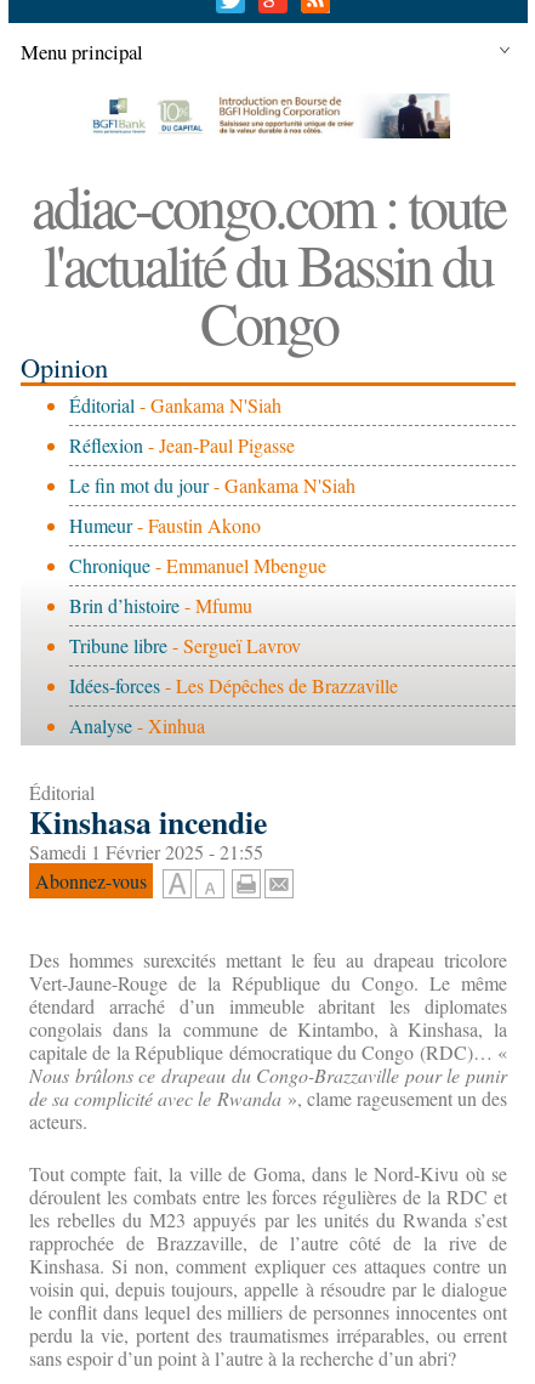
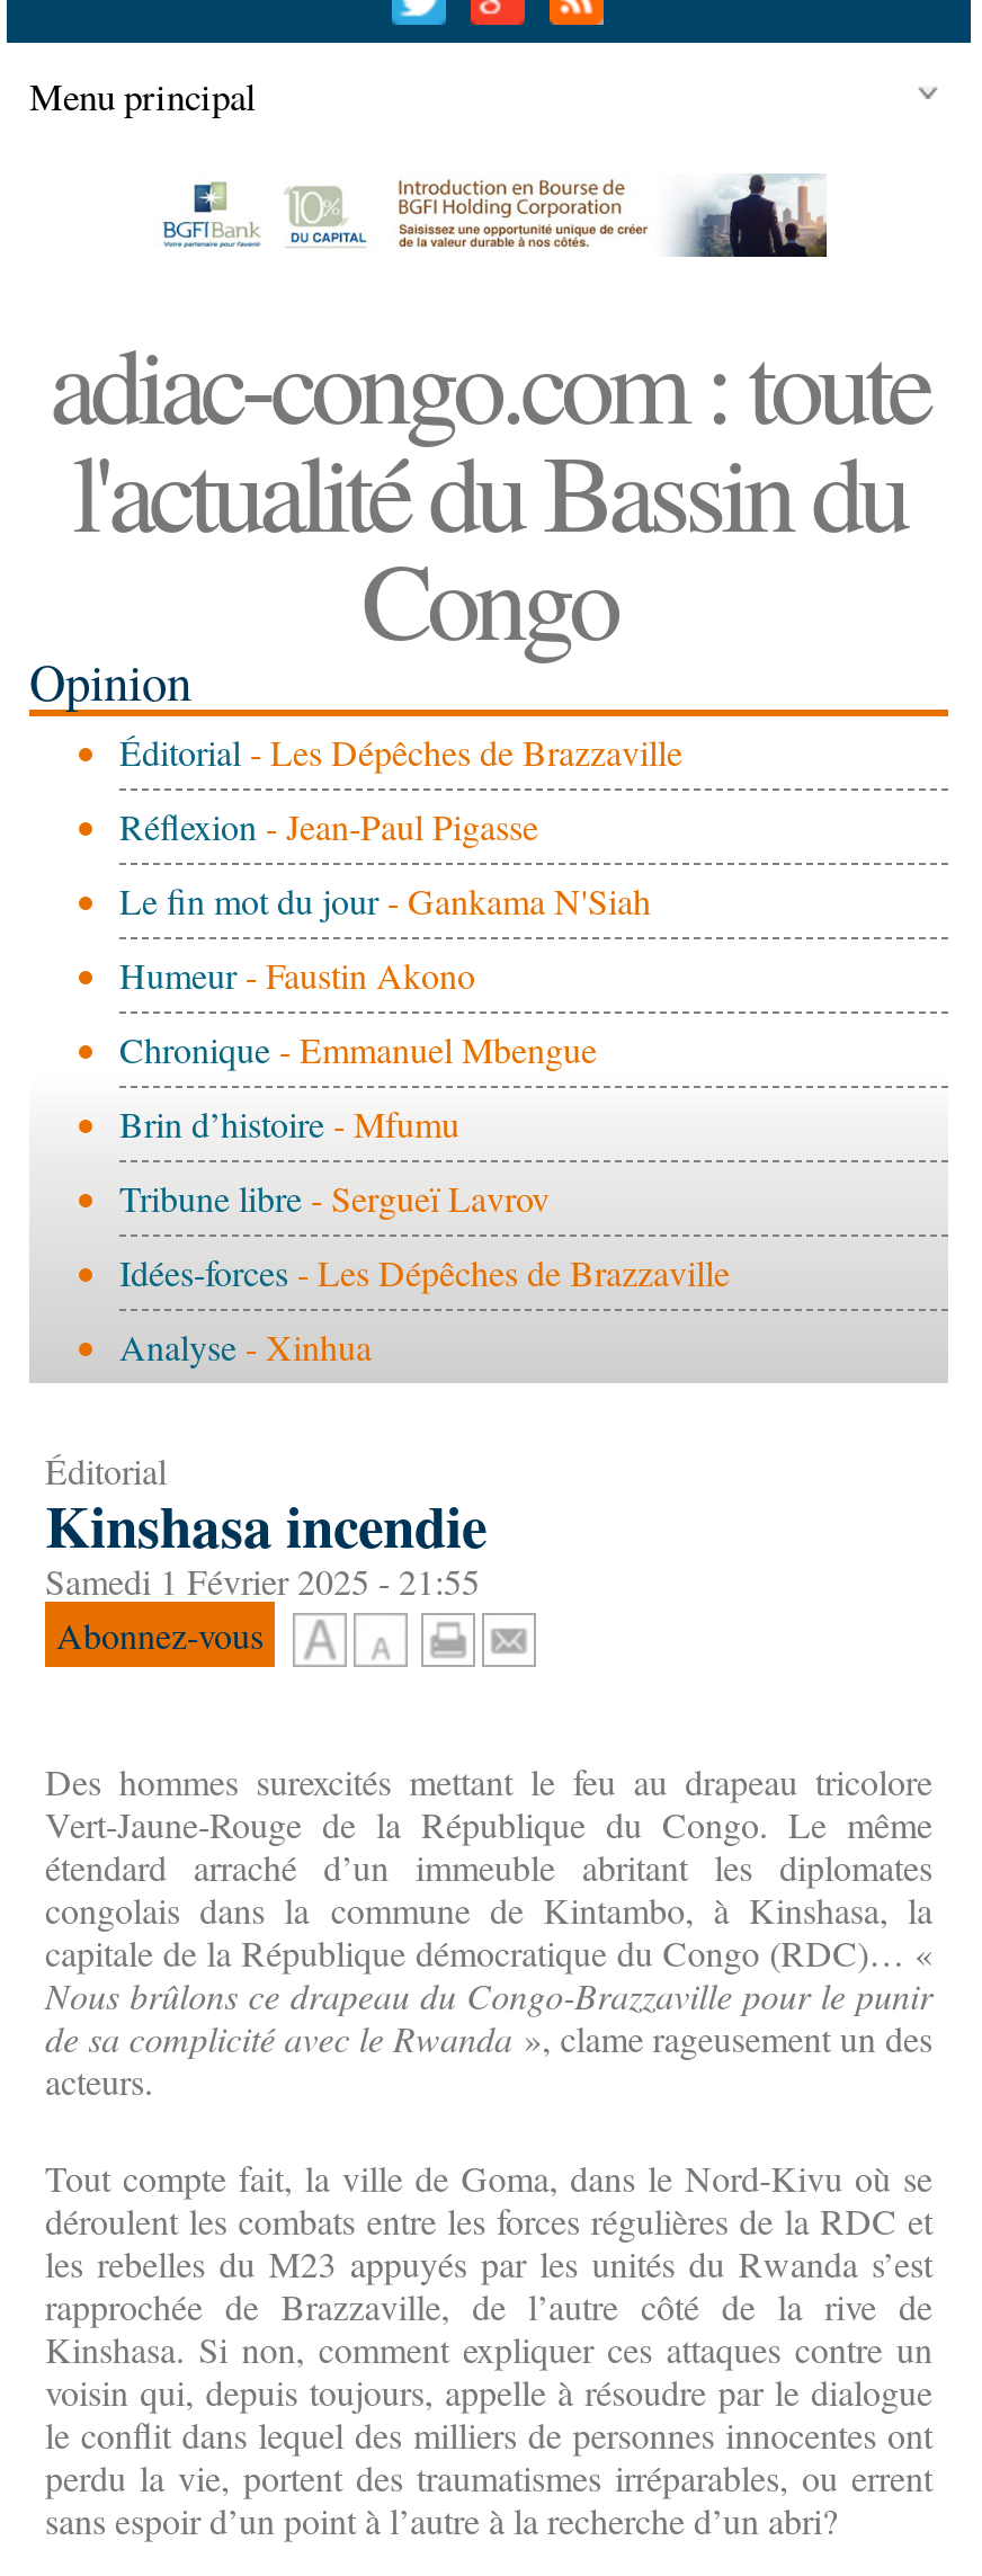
- Éditorial - Gankama N'Siah
+ Éditorial - Les Dépêches de Brazzaville
